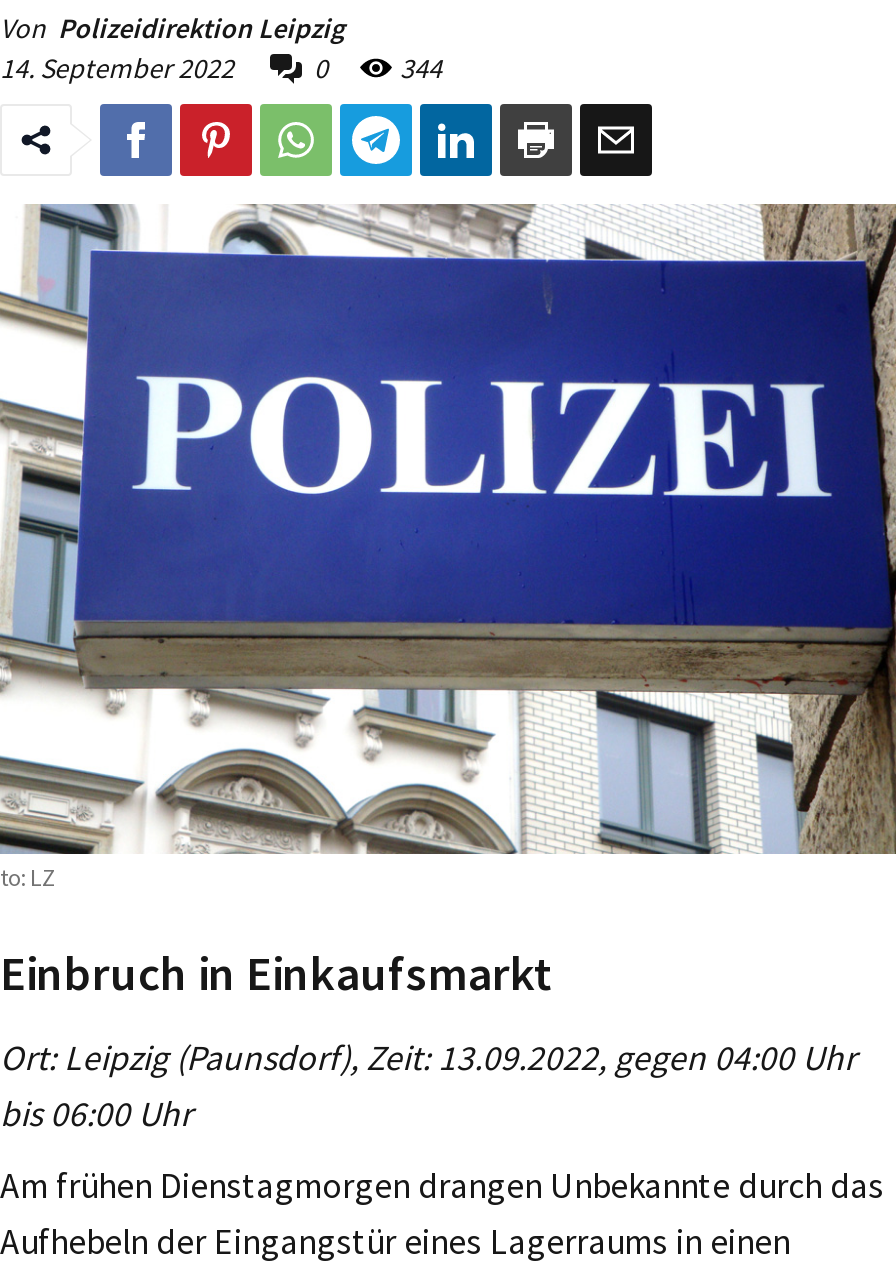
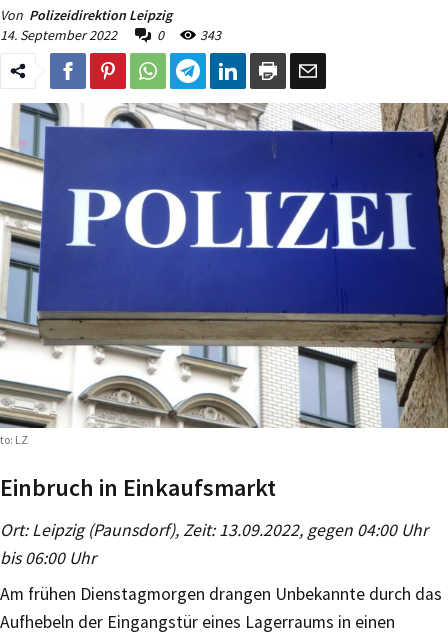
- 0 344
+ 0 343
